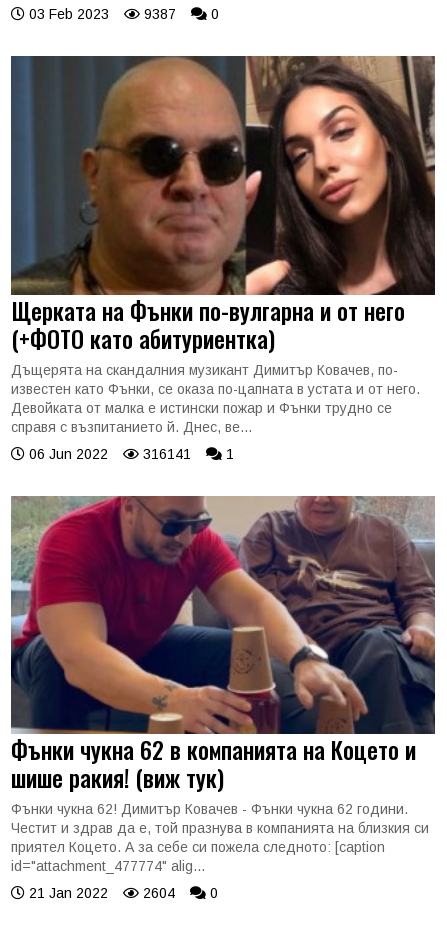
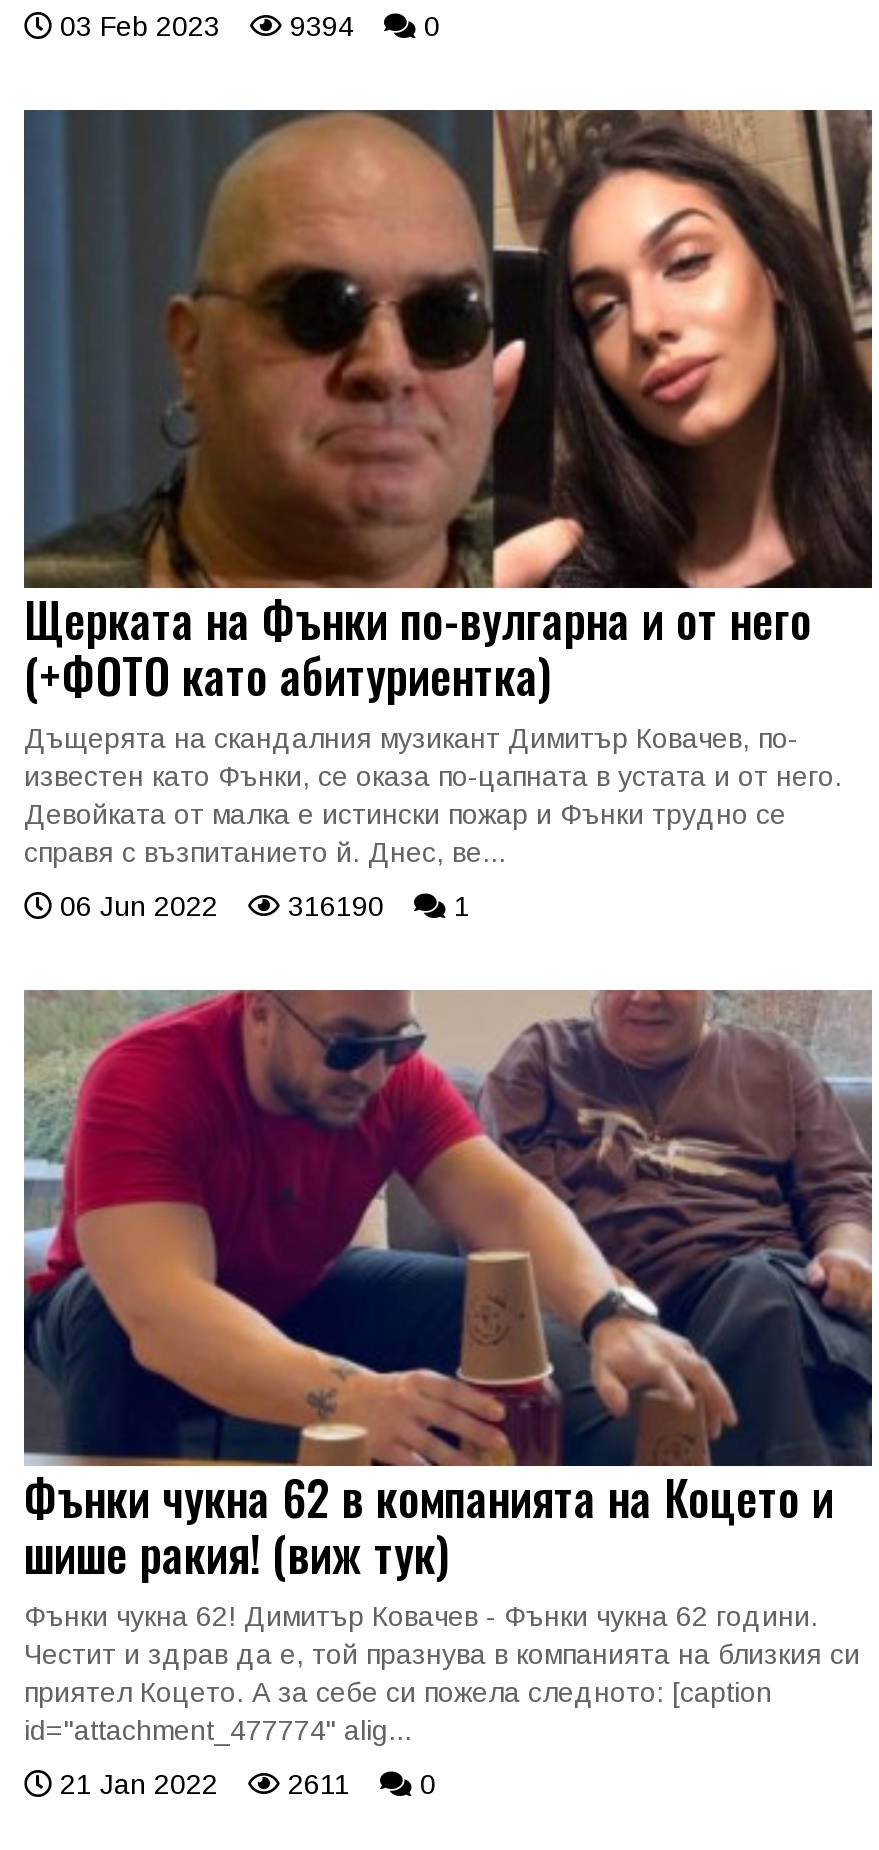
- 03 Feb 2023 9387 0
+ 03 Feb 2023 9394 0

- 06 Jun 2022 316141 1
+ 06 Jun 2022 316190 1

- 21 Jan 2022 2604 0
+ 21 Jan 2022 2611 0
